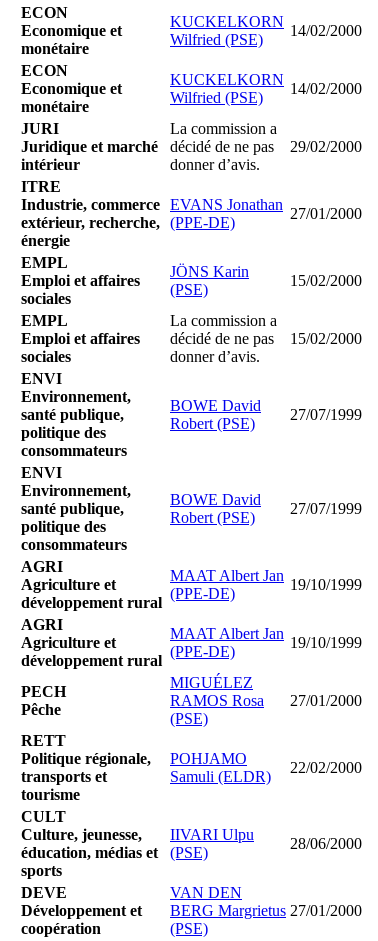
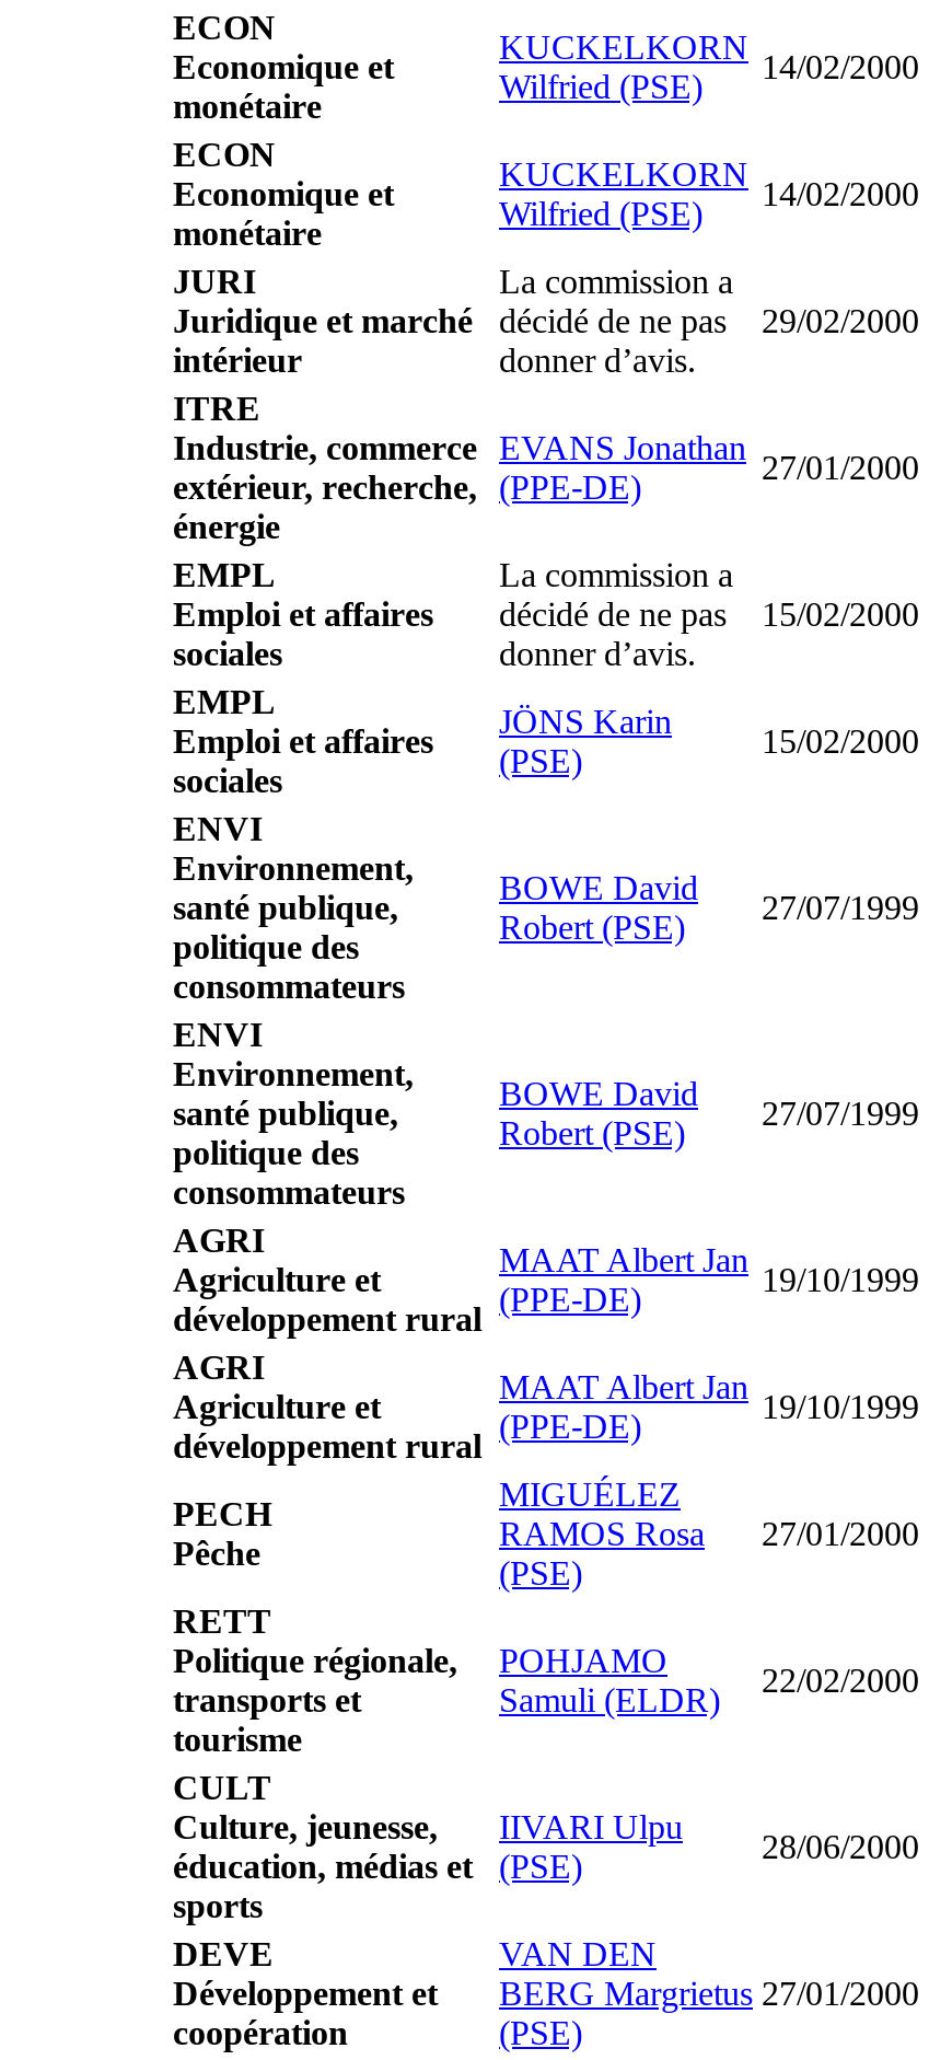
- JÖNS Karin
- (PSE)
+ La commission a
+ décidé de ne pas
+ donner d’avis.

- La commission a
- décidé de ne pas
- donner d’avis.
+ JÖNS Karin
+ (PSE)
